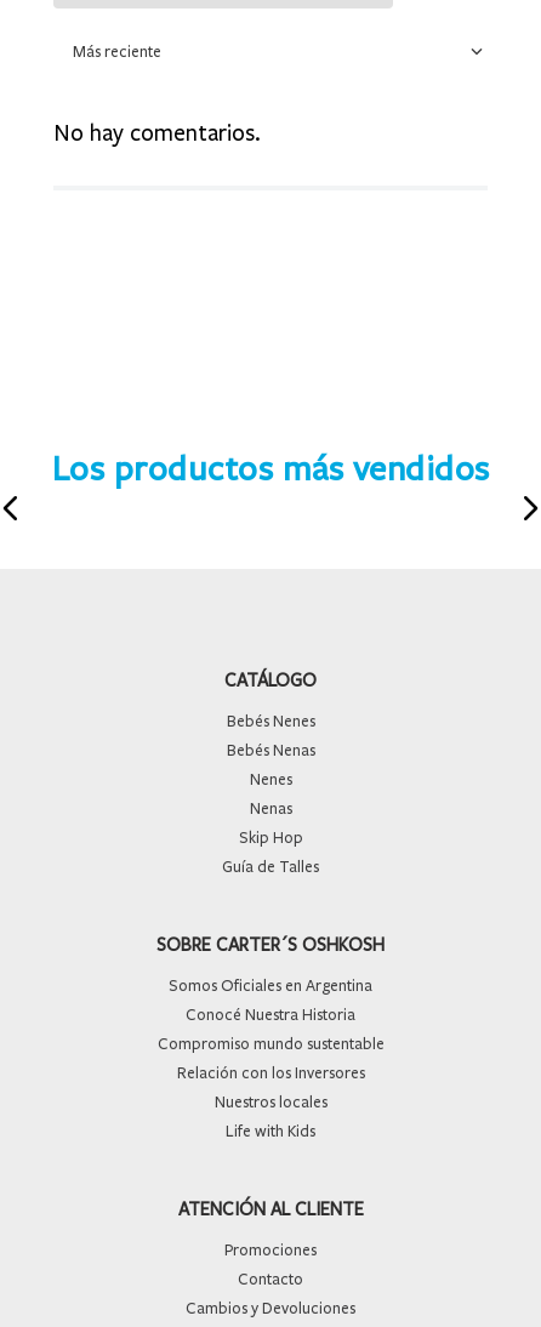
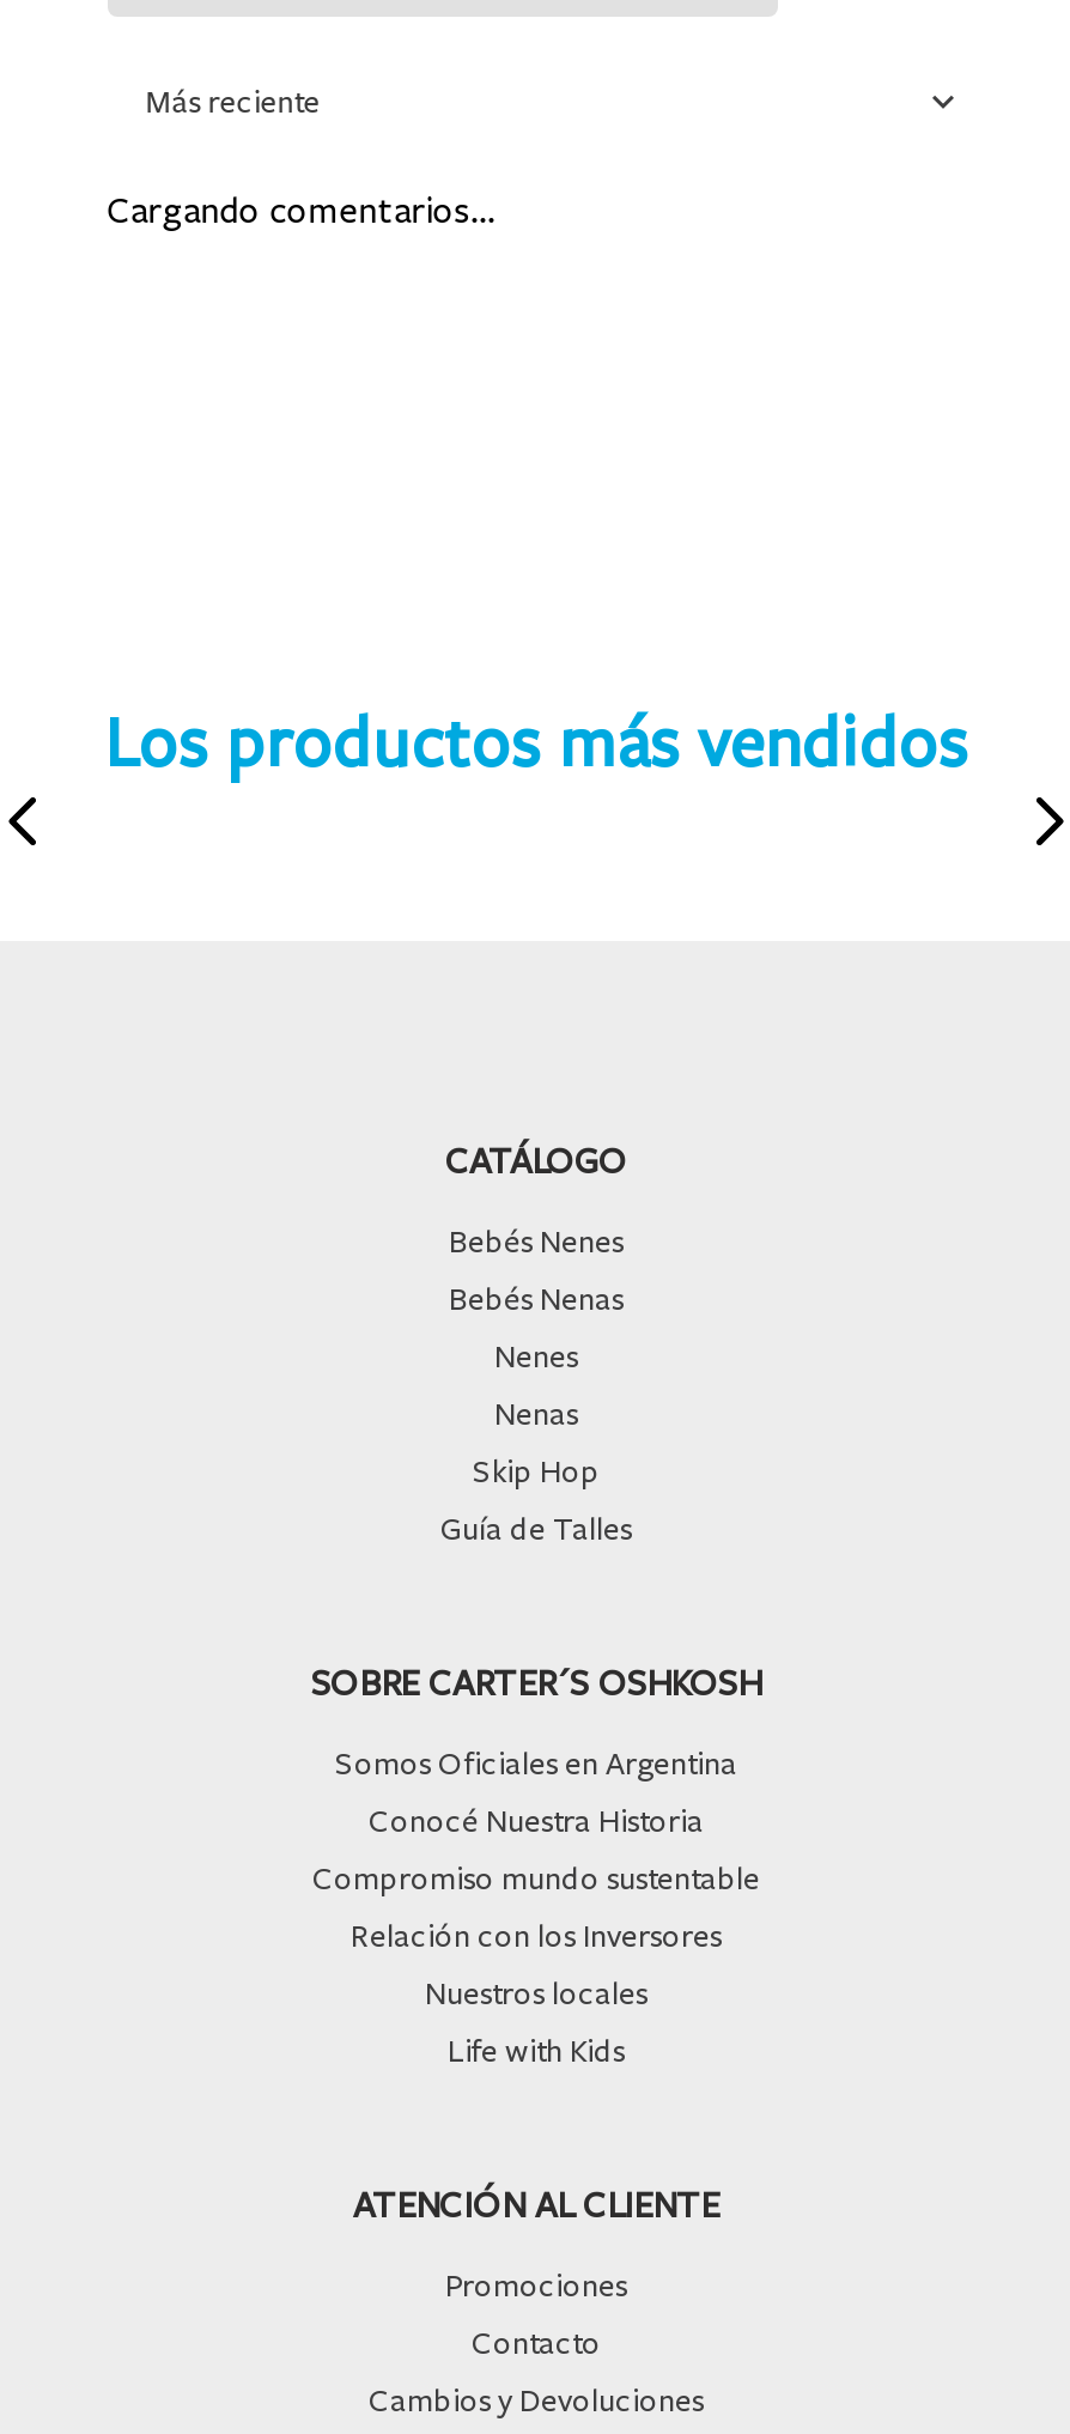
- No hay comentarios.
+ Cargando comentarios…
